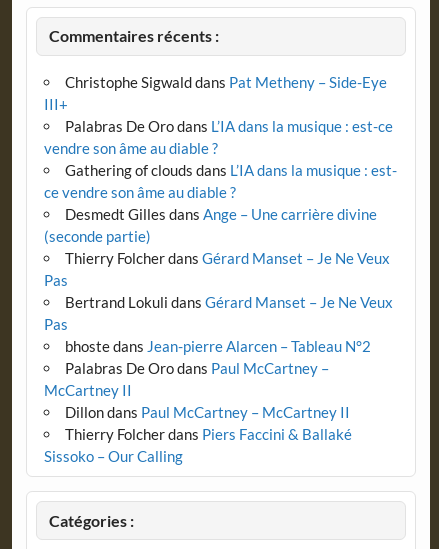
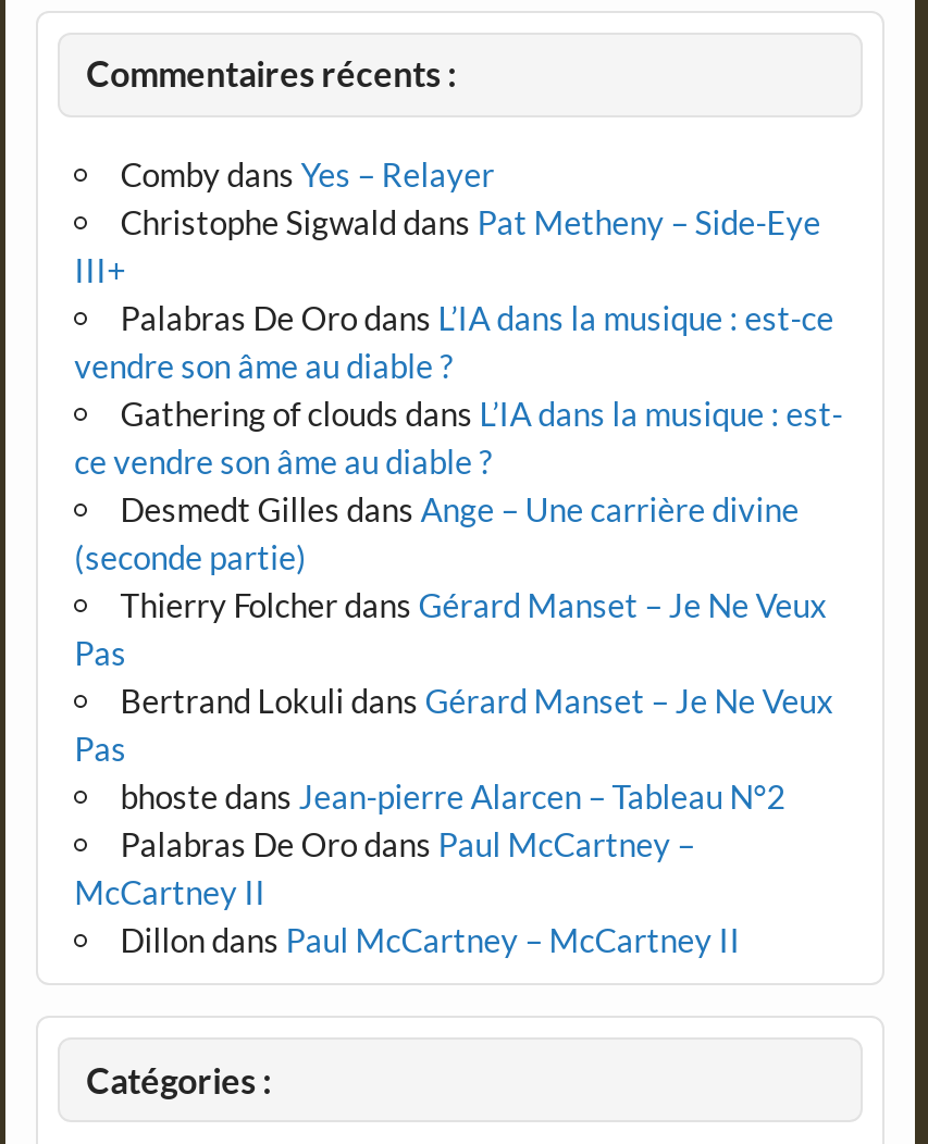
+ Comby dans Yes – Relayer

moved down: Christophe Sigwald dans Pat Metheny – Side-Eye | III+ | Palabras De Oro dans L’IA dans la musique : est-ce | ... | McCartney II | Dillon dans Paul McCartney – McCartney II

- Thierry Folcherdans Piers Faccini & Ballaké
- Sissoko – Our Calling
